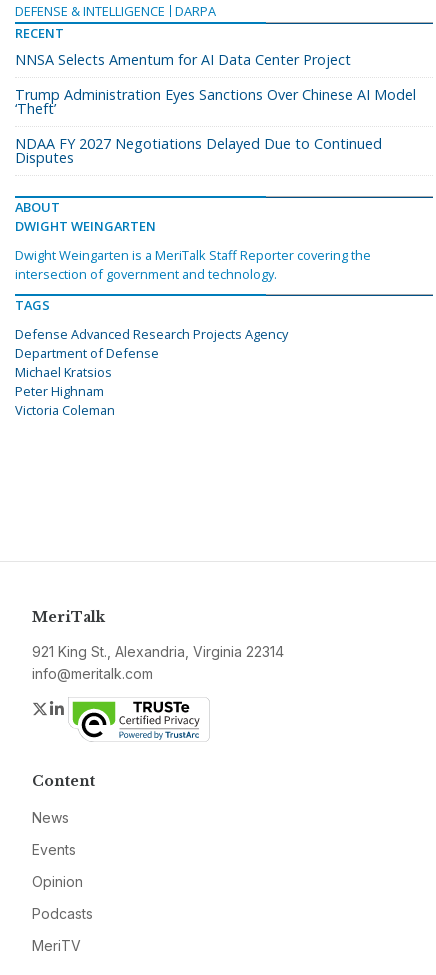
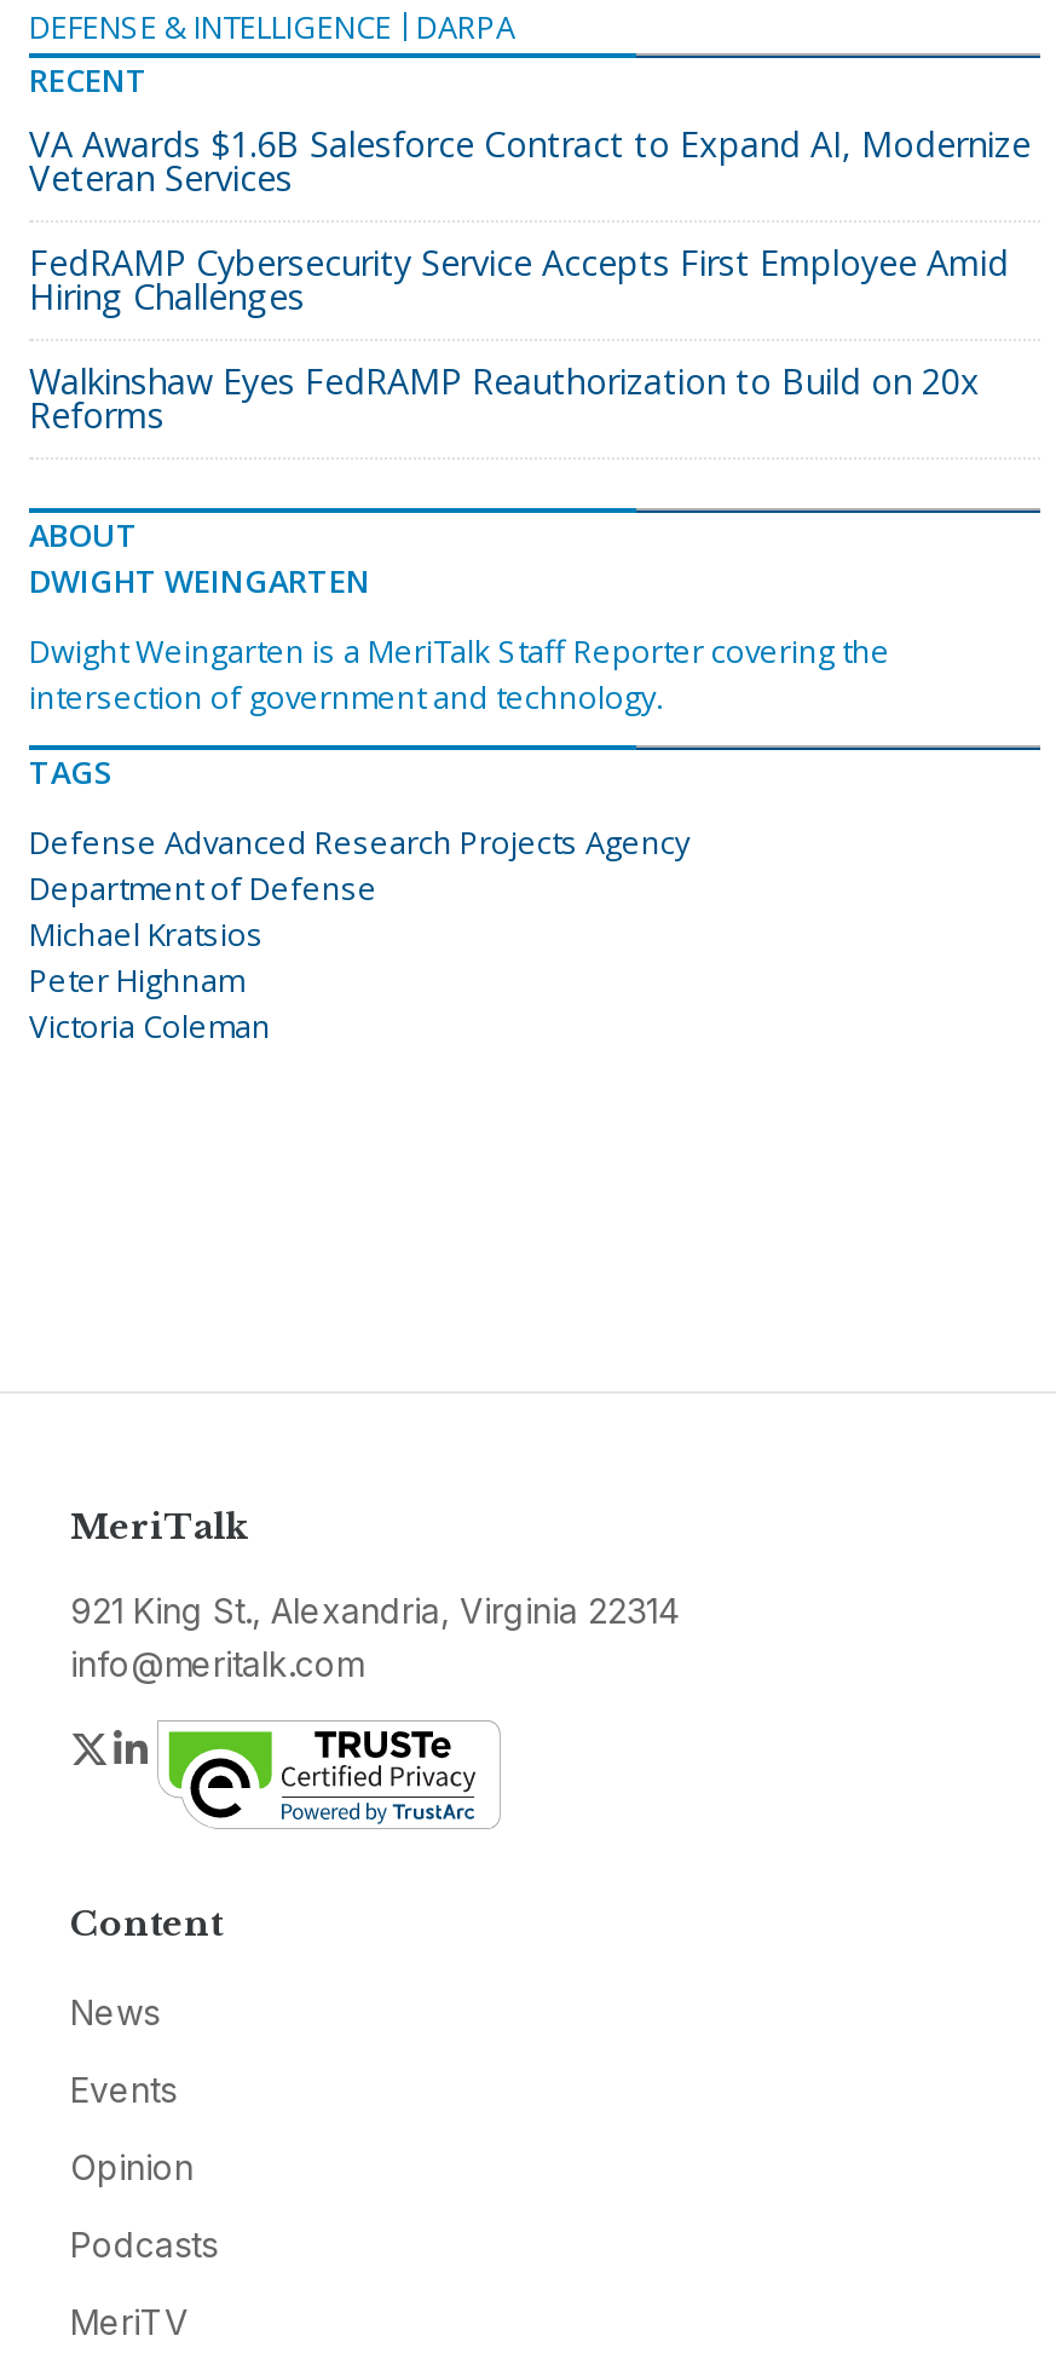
- NNSA Selects Amentum for AI Data Center Project
+ VA Awards $1.6B Salesforce Contract to Expand AI, Modernize
+ Veteran Services

- Trump Administration Eyes Sanctions Over Chinese AI Model
- ‘Theft’
+ FedRAMP Cybersecurity Service Accepts First Employee Amid
+ Hiring Challenges

- NDAA FY 2027 Negotiations Delayed Due to Continued
- Disputes
+ Walkinshaw Eyes FedRAMP Reauthorization to Build on 20x
+ Reforms
